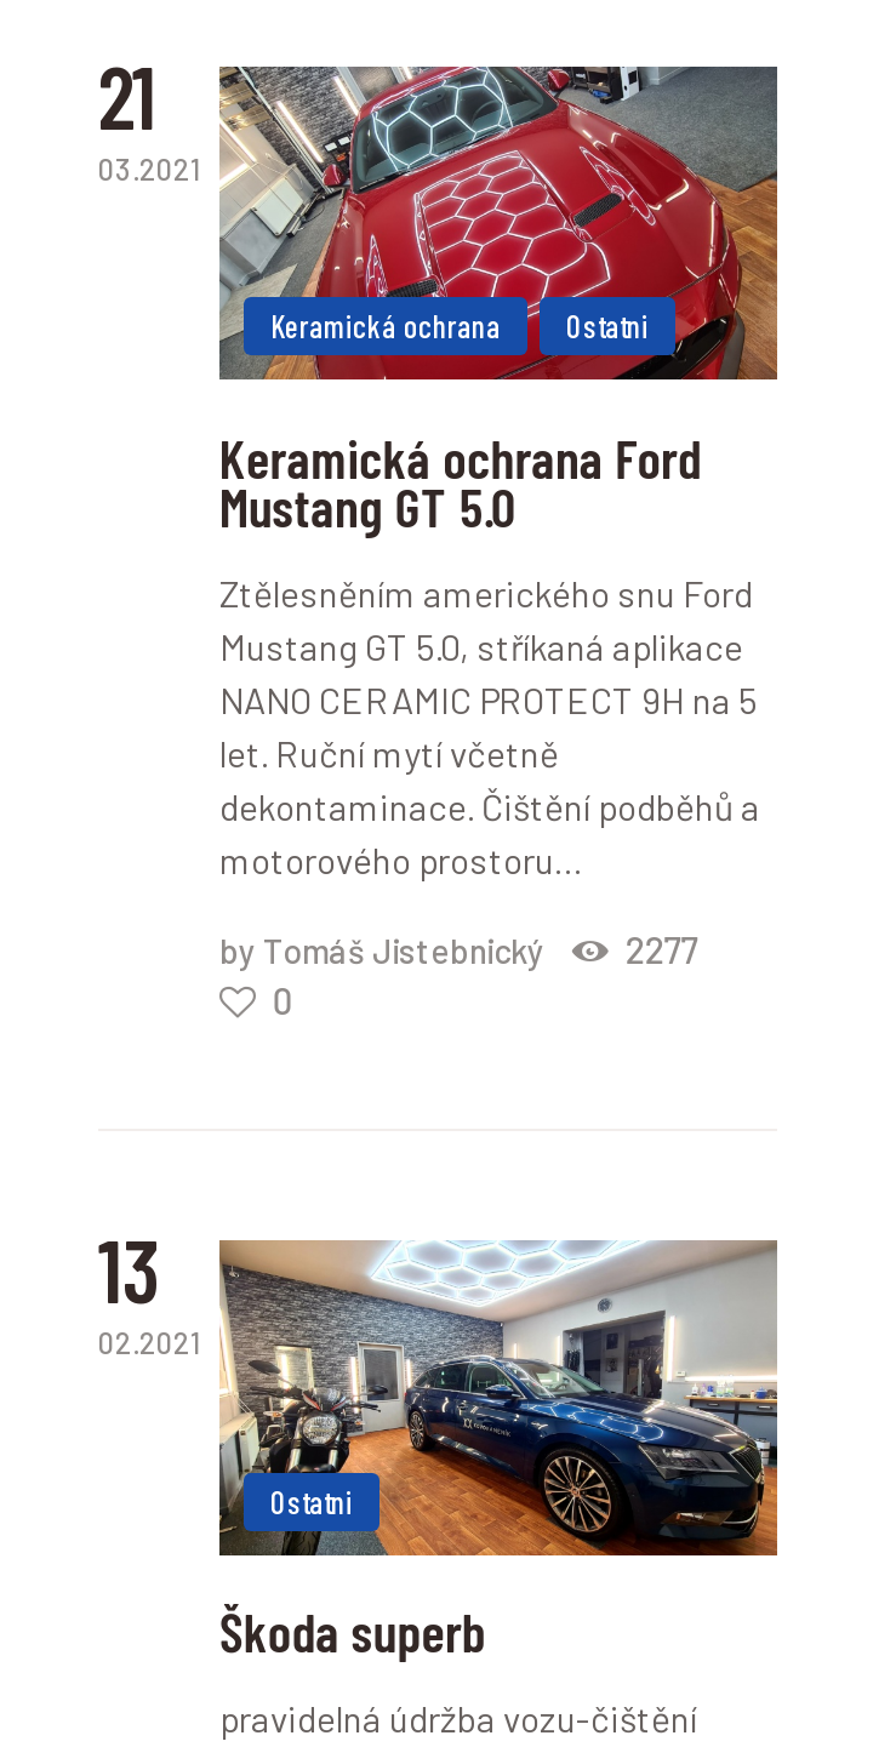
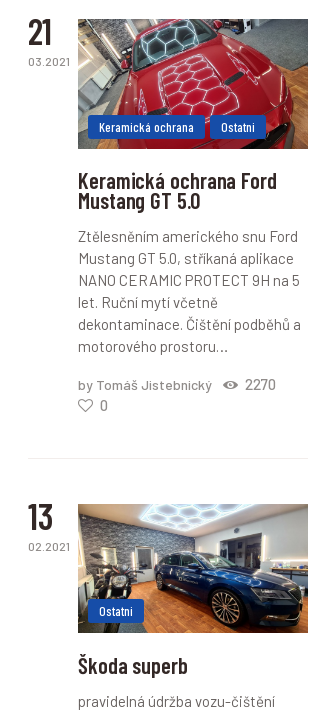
- by Tomáš Jistebnický 2277
+ by Tomáš Jistebnický 2270
